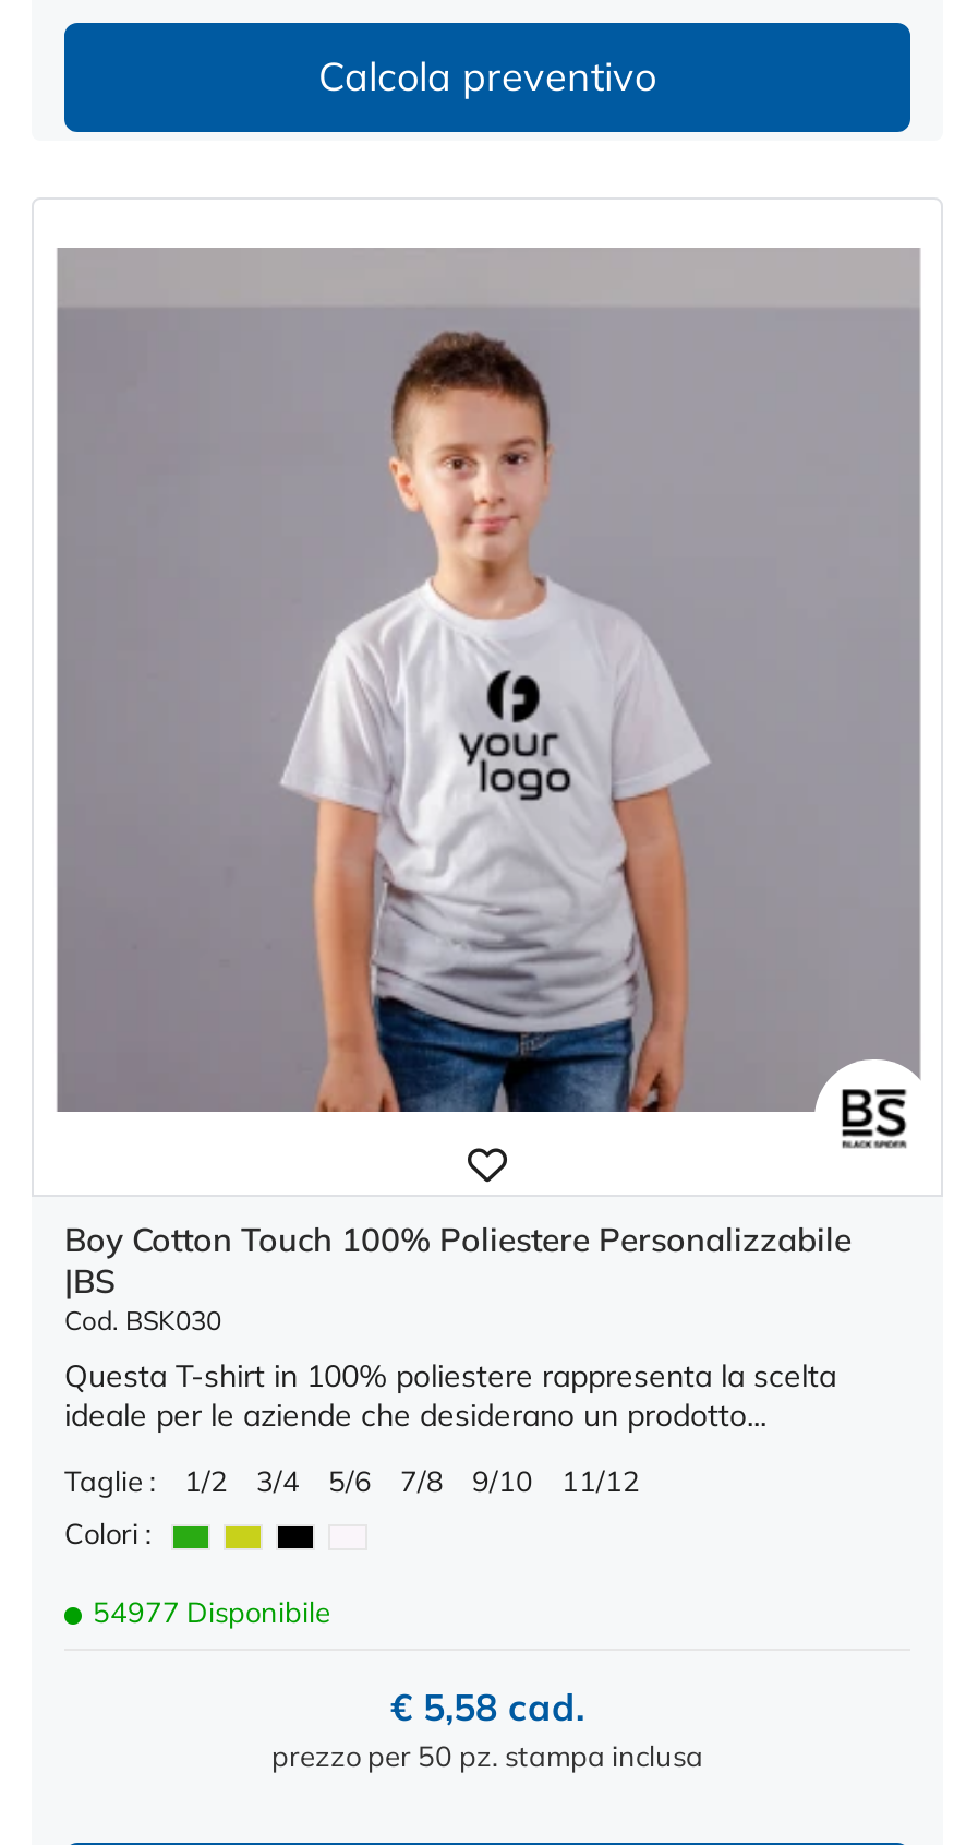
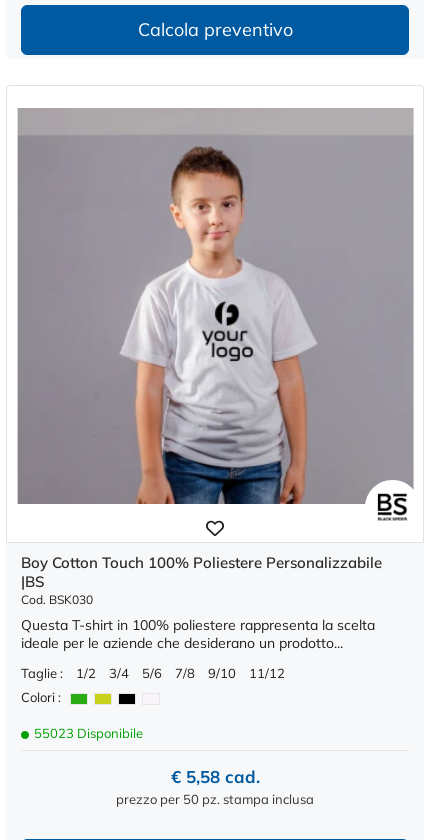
- 54977 Disponibile
+ 55023 Disponibile
